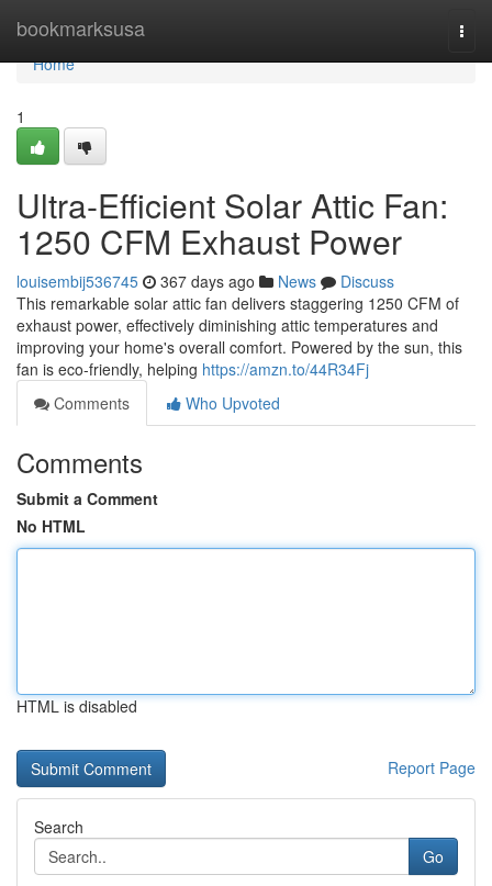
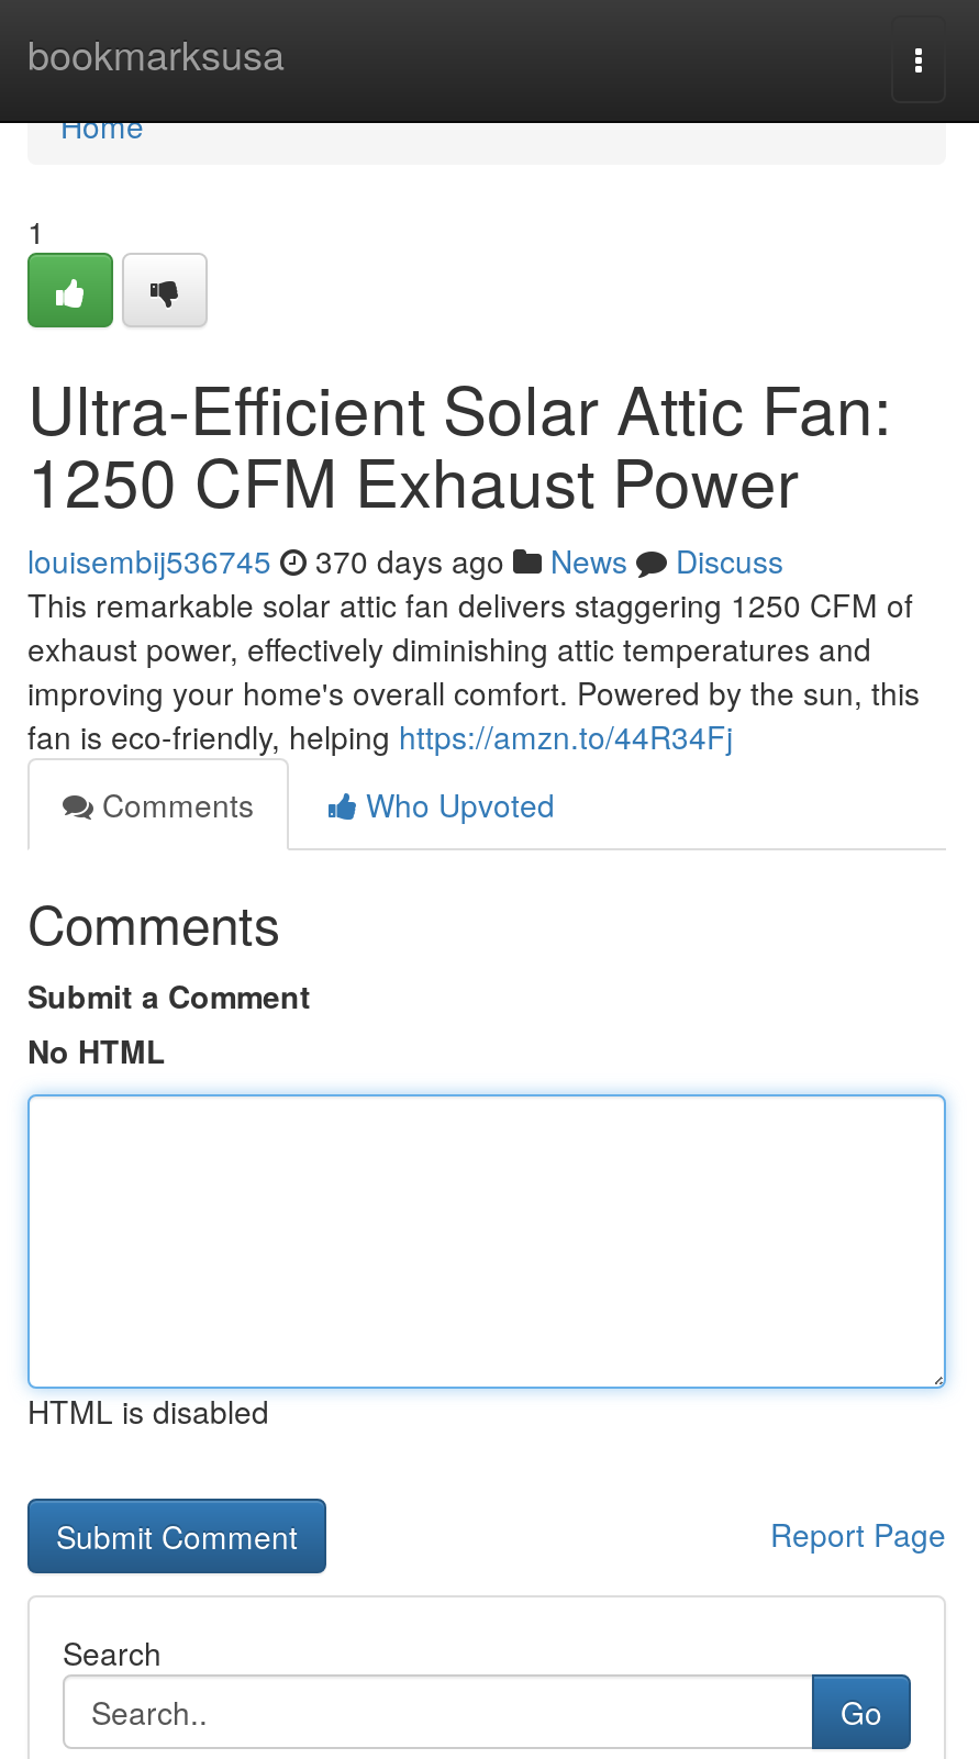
- louisembij536745 367 days ago News Discuss
+ louisembij536745 370 days ago News Discuss
